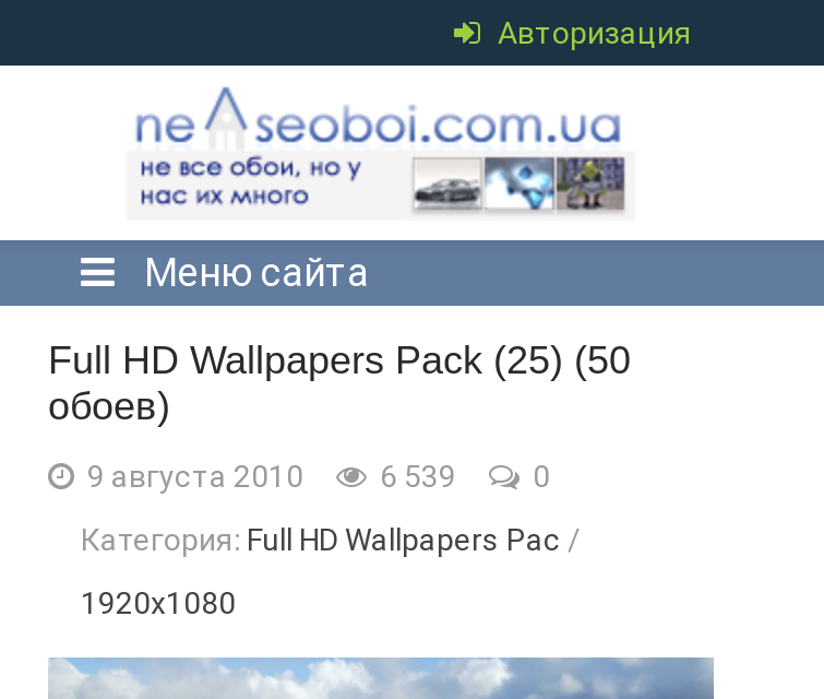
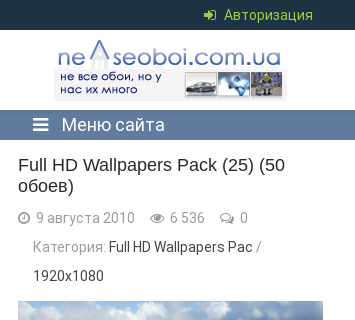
- 9 августа 2010 6 539 0
+ 9 августа 2010 6 536 0
